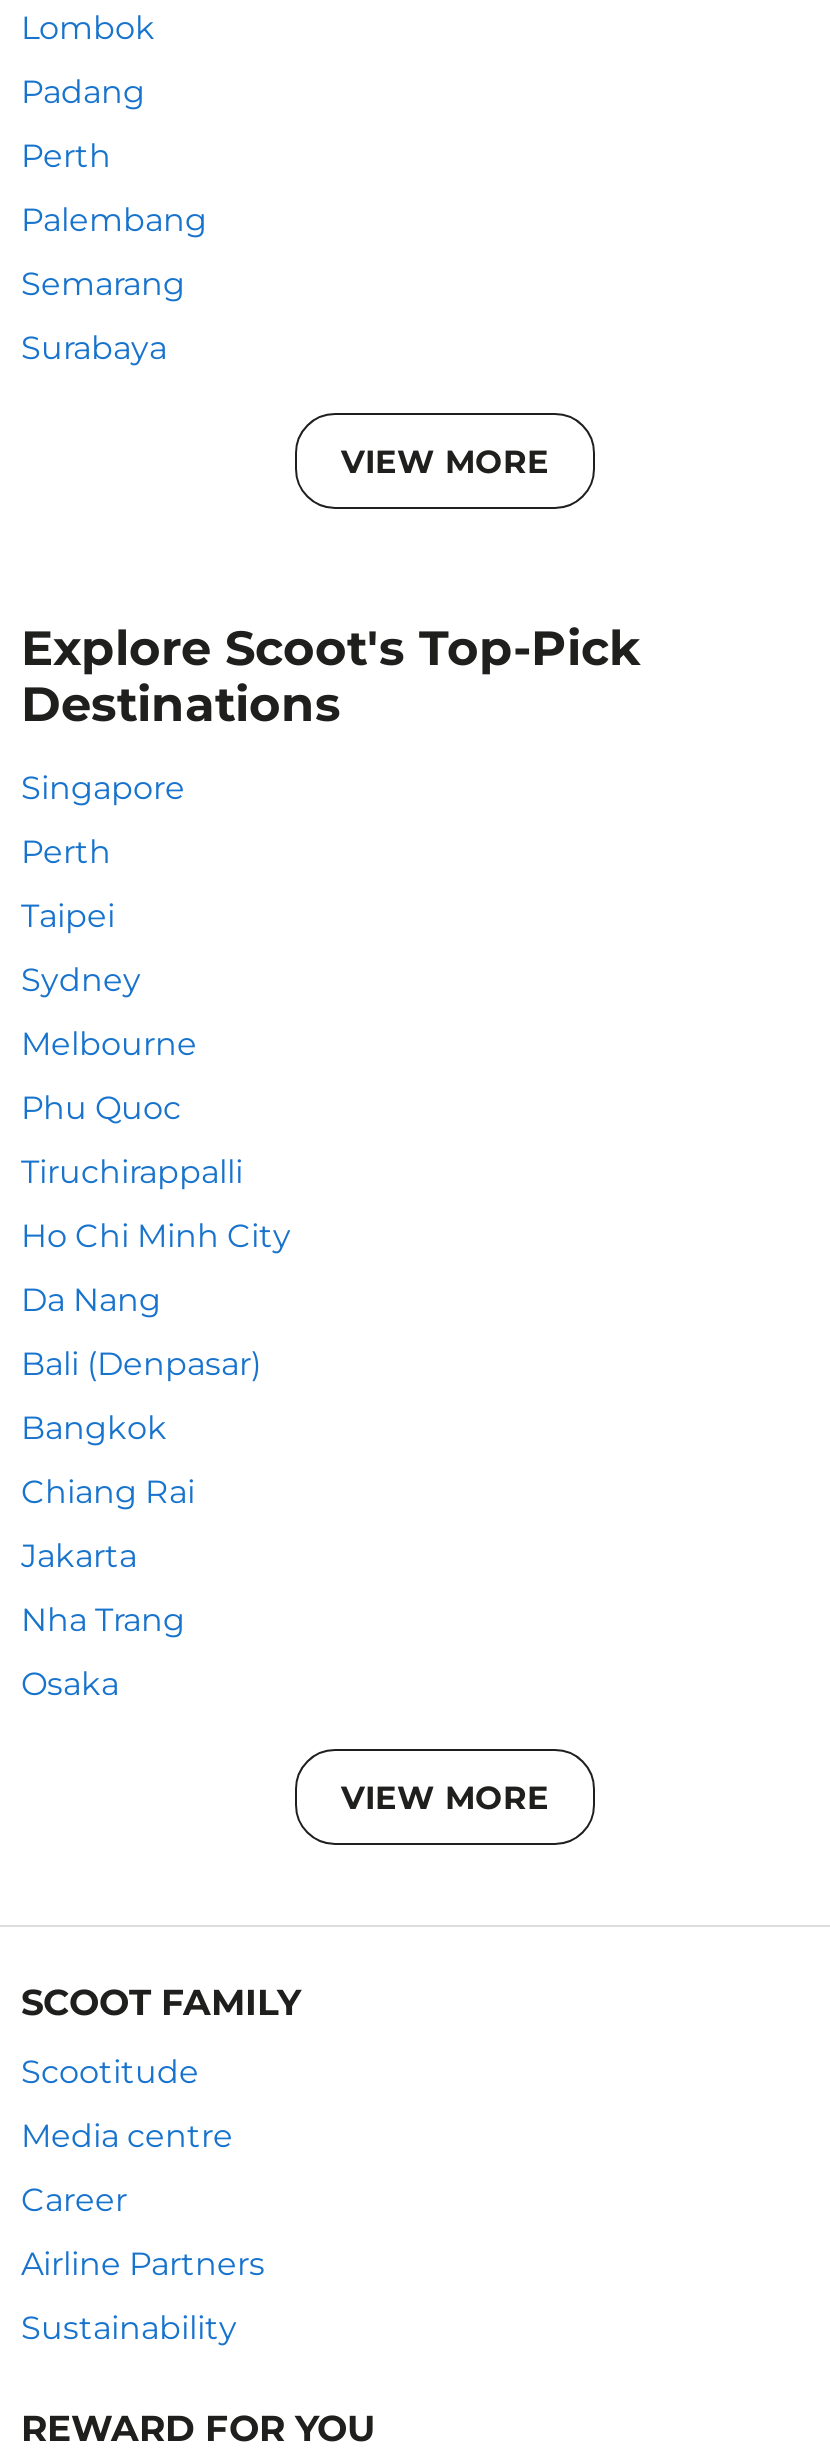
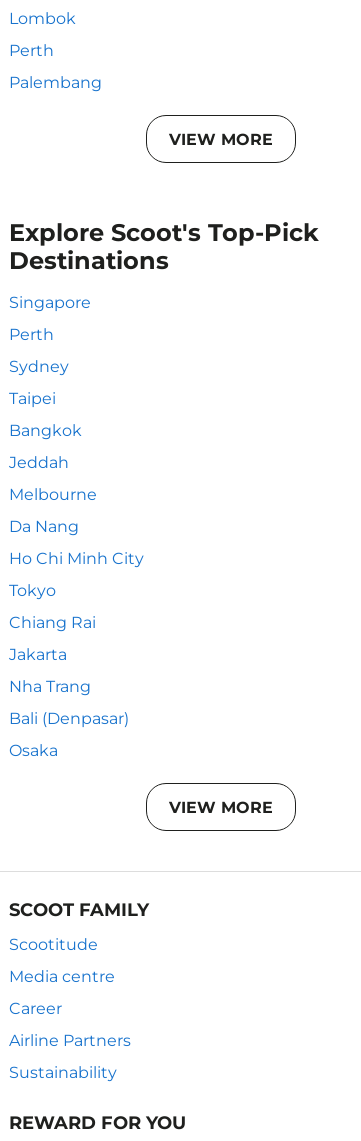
- Padang

- Semarang
- Surabaya

moved down: Taipei

moved up: Sydney

moved down: Melbourne | Da Nang | Ho Chi Minh City

- Phu Quoc
- Tiruchirappalli

moved down: Bali (Denpasar)

moved up: Bangkok

+ Jeddah
+ Tokyo

moved up: Chiang Rai | Jakarta | Nha Trang
